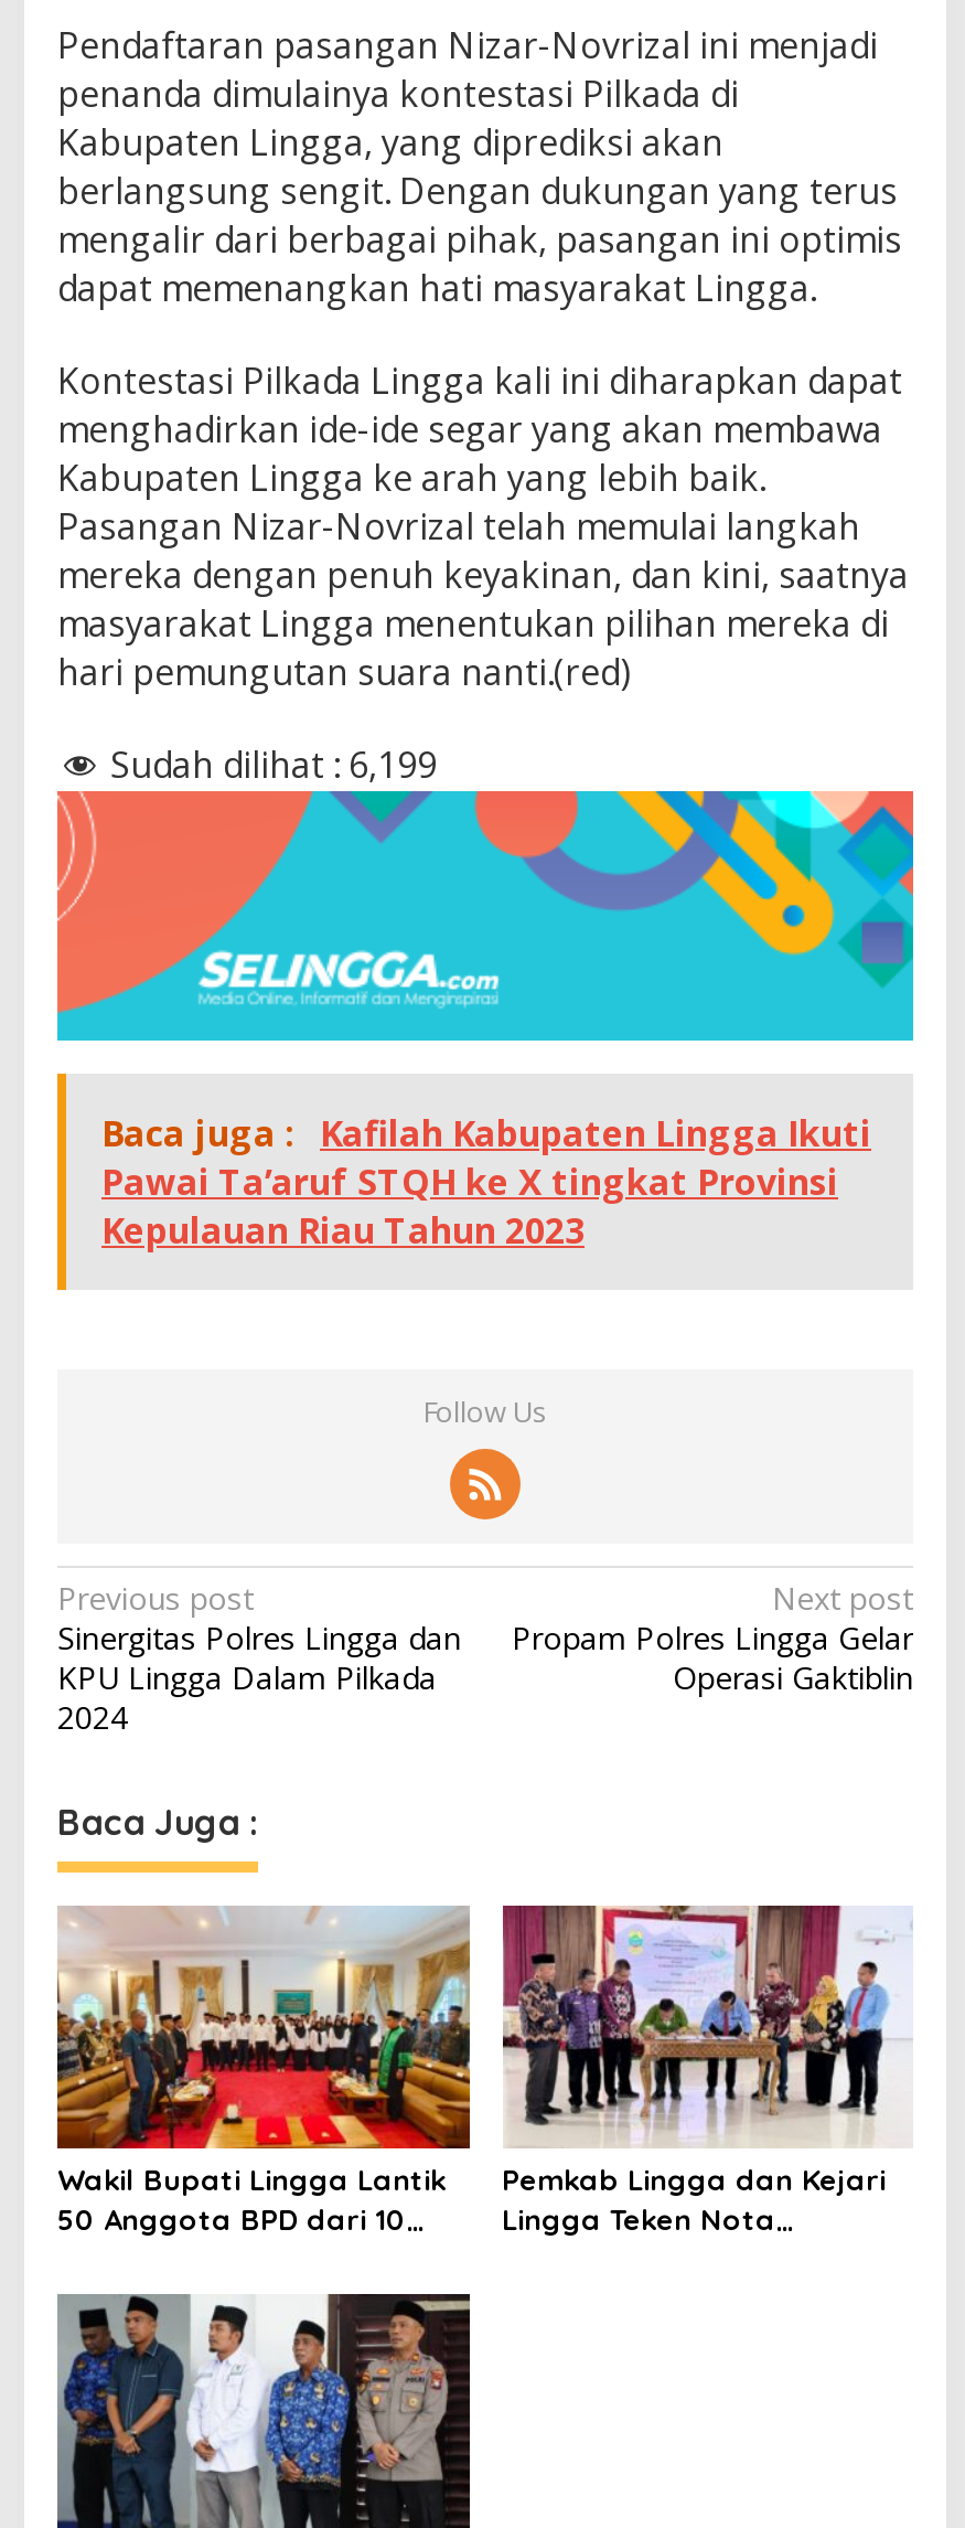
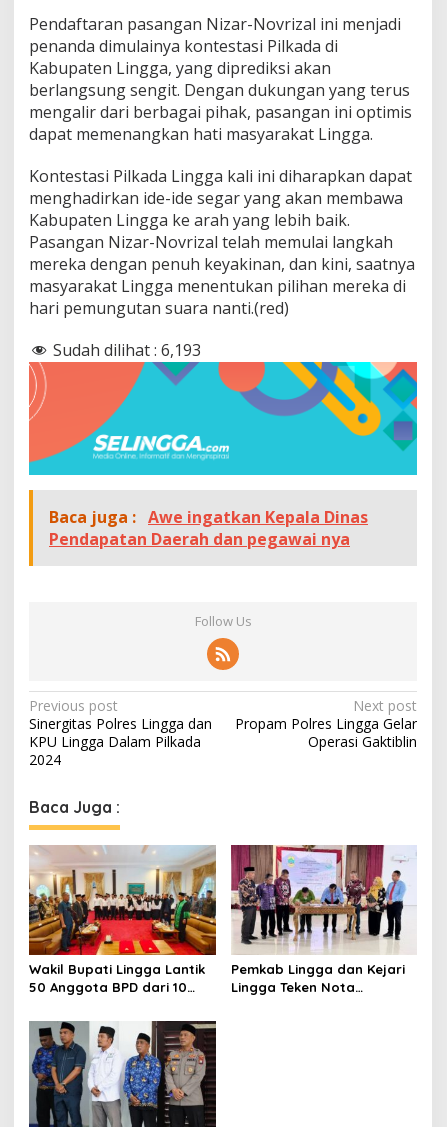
- Sudah dilihat : 6,199
+ Sudah dilihat : 6,193

- Baca juga : Kafilah Kabupaten Lingga Ikuti
- Pawai Ta’aruf STQH ke X tingkat Provinsi
- Kepulauan Riau Tahun 2023
+ Baca juga : Awe ingatkan Kepala Dinas
+ Pendapatan Daerah dan pegawai nya
